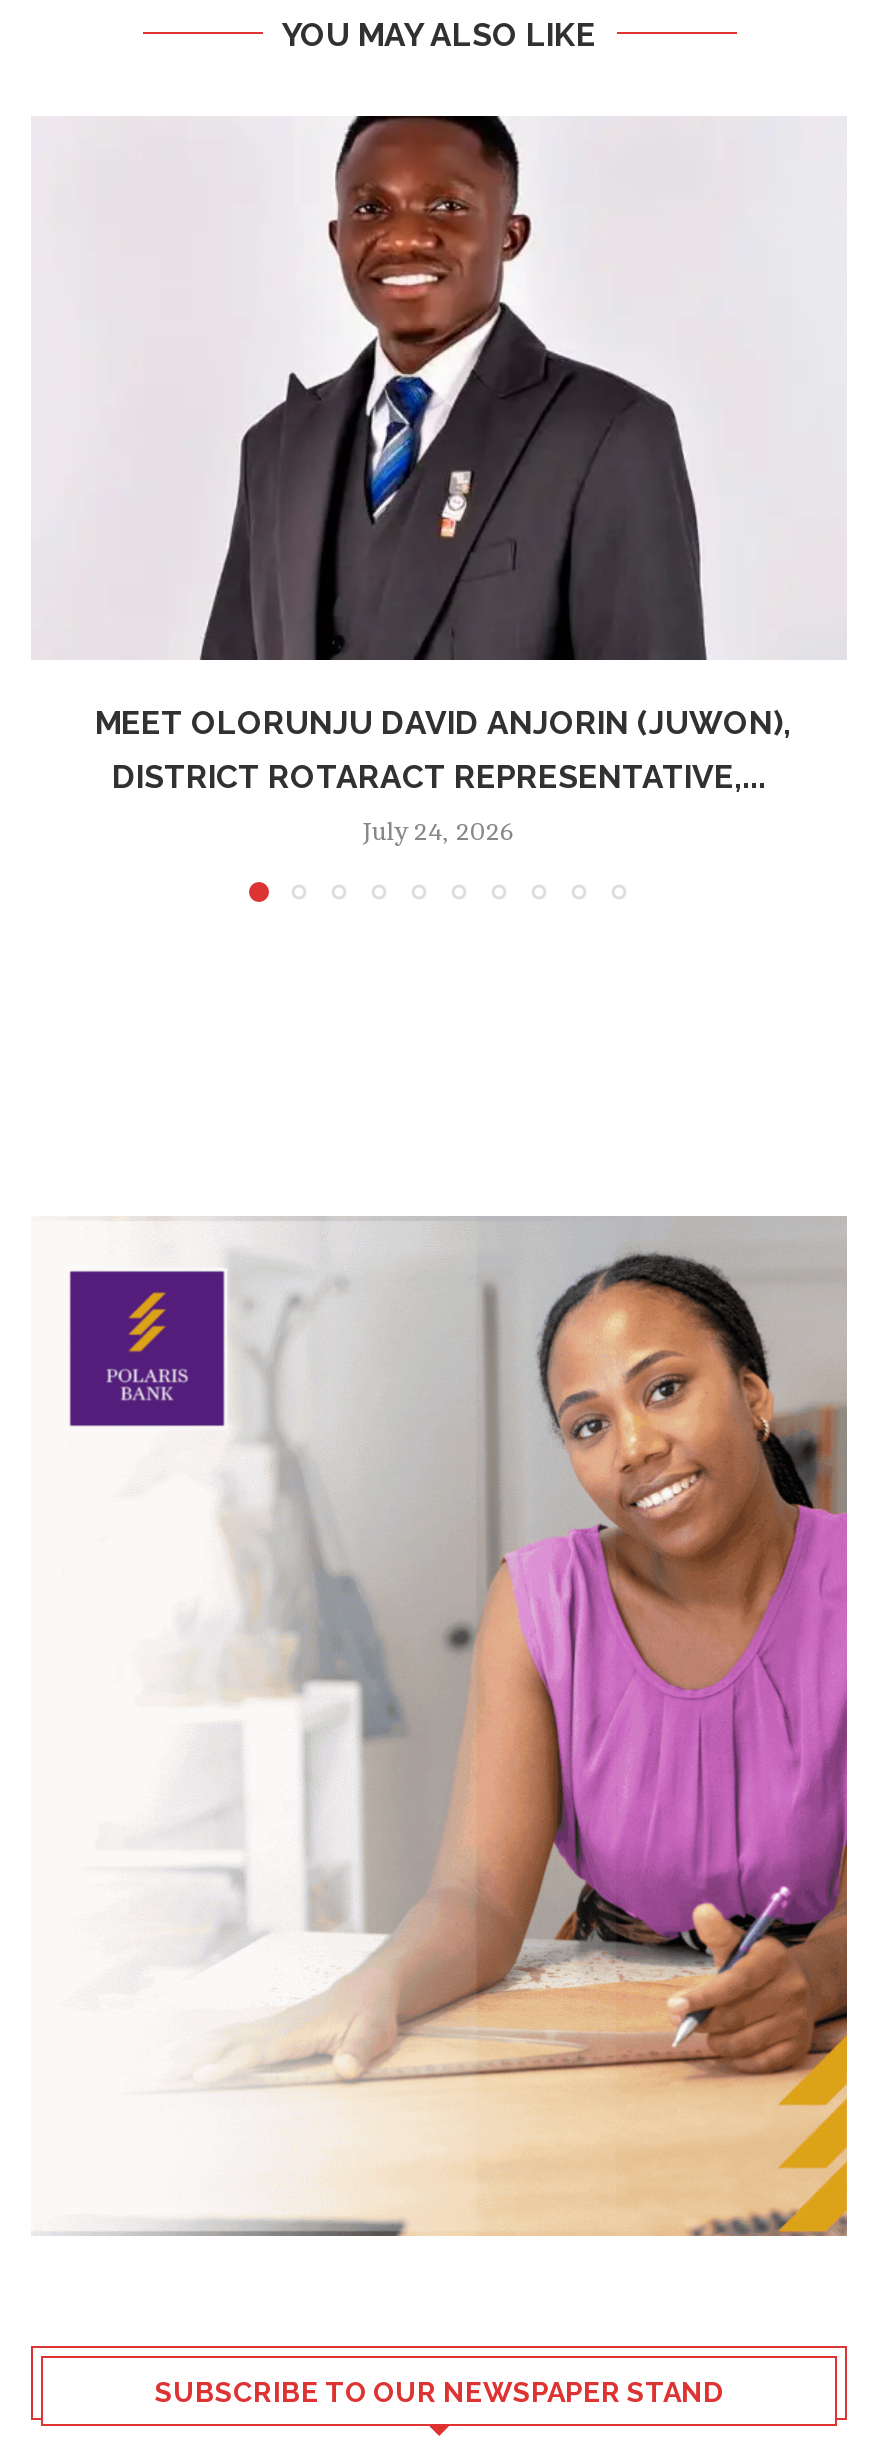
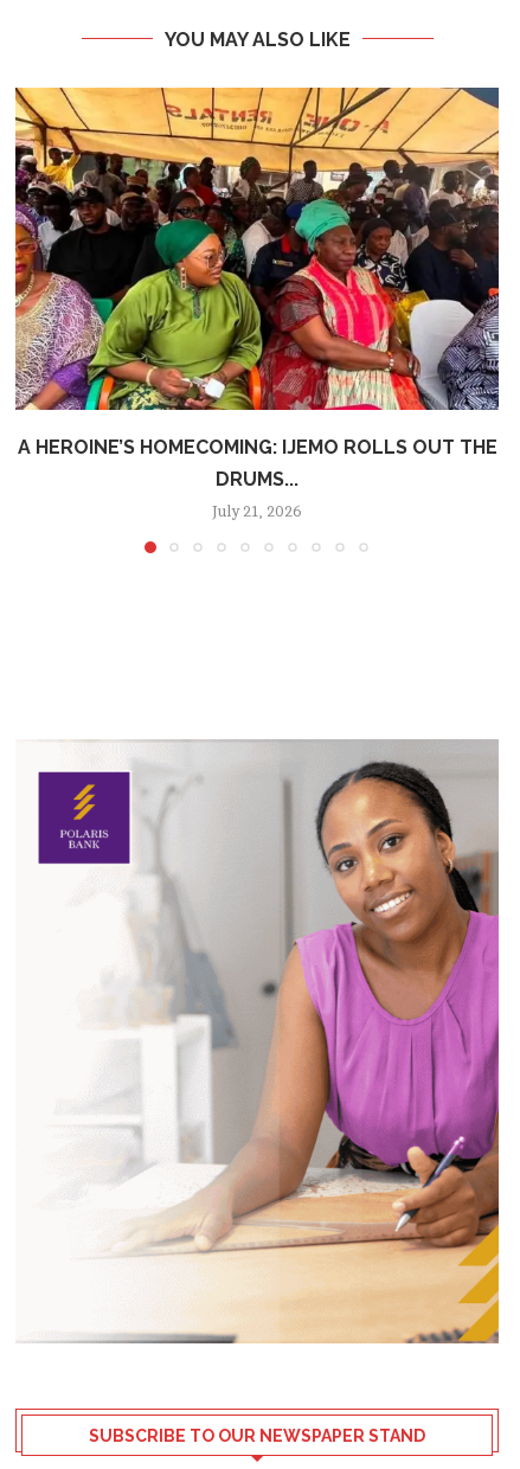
- [image]
- MEET OLORUNJU DAVID ANJORIN (JUWON),
- DISTRICT ROTARACT REPRESENTATIVE,...
+ [image]
+ A HEROINE’S HOMECOMING: IJEMO ROLLS OUT THE
+ DRUMS...

- July 24, 2026
+ July 21, 2026
